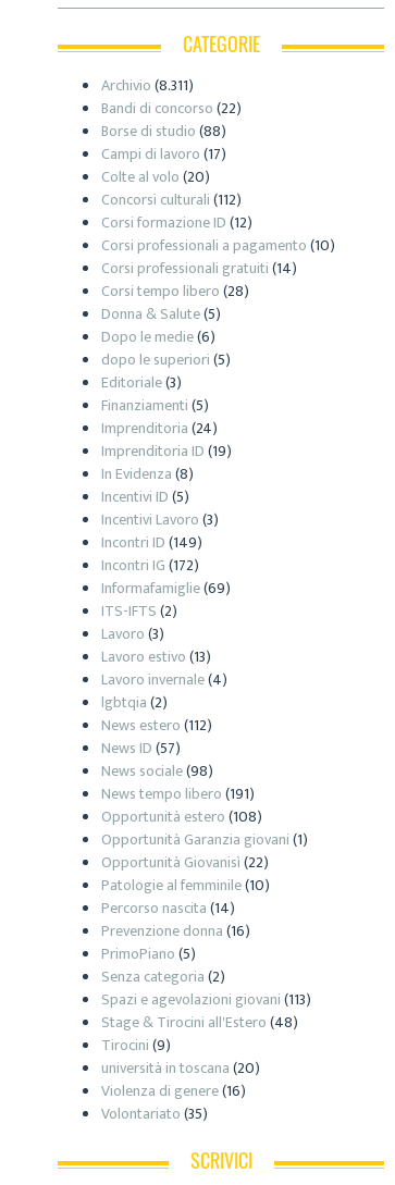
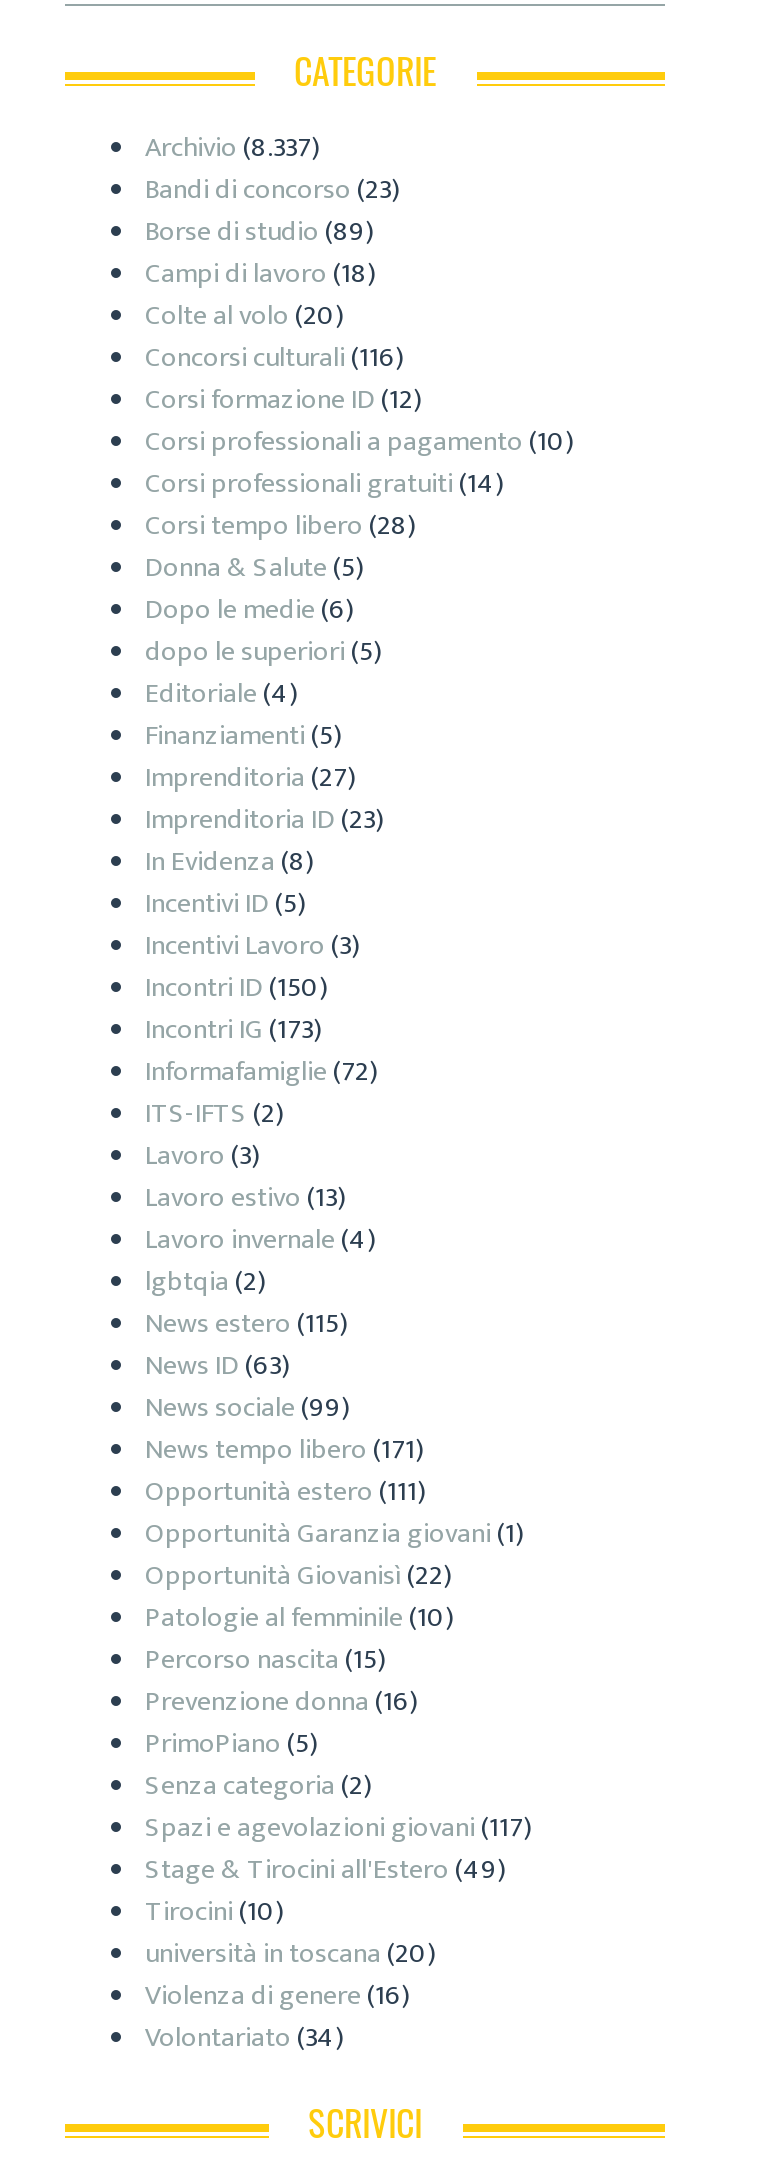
- Archivio (8.311)
+ Archivio (8.337)

- Bandi di concorso (22)
+ Bandi di concorso (23)

- Borse di studio (88)
+ Borse di studio (89)

- Campi di lavoro (17)
+ Campi di lavoro (18)

- Concorsi culturali (112)
+ Concorsi culturali (116)

- Editoriale (3)
+ Editoriale (4)

- Imprenditoria (24)
+ Imprenditoria (27)

- Imprenditoria ID (19)
+ Imprenditoria ID (23)

- Incontri ID (149)
+ Incontri ID (150)

- Incontri IG (172)
+ Incontri IG (173)

- Informafamiglie (69)
+ Informafamiglie (72)

- News estero (112)
+ News estero (115)

- News ID (57)
+ News ID (63)

- News sociale (98)
+ News sociale (99)

- News tempo libero (191)
+ News tempo libero (171)

- Opportunità estero (108)
+ Opportunità estero (111)

- Percorso nascita (14)
+ Percorso nascita (15)

- Spazi e agevolazioni giovani (113)
+ Spazi e agevolazioni giovani (117)

- Stage & Tirocini all'Estero (48)
+ Stage & Tirocini all'Estero (49)

- Tirocini (9)
+ Tirocini (10)

- Volontariato (35)
+ Volontariato (34)
